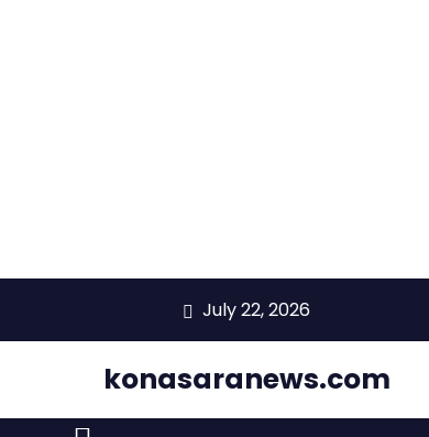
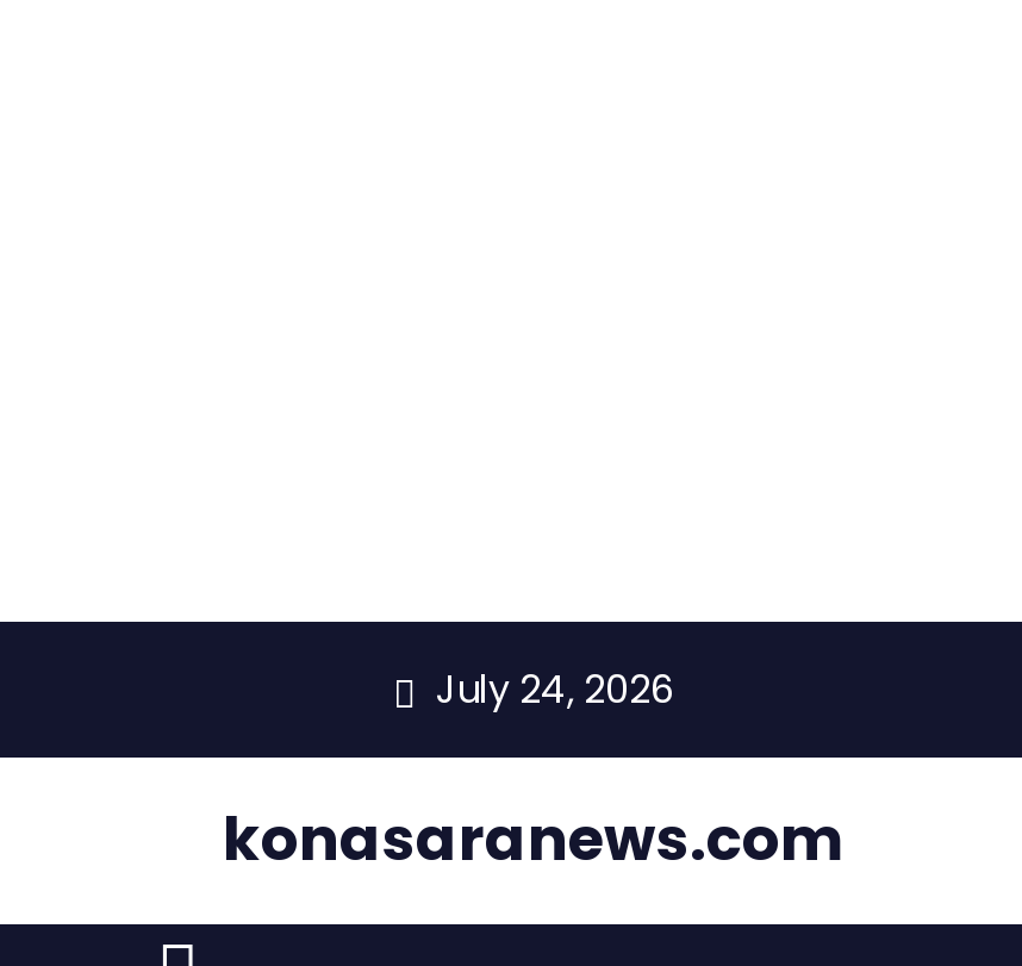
- July 22, 2026
+ July 24, 2026
